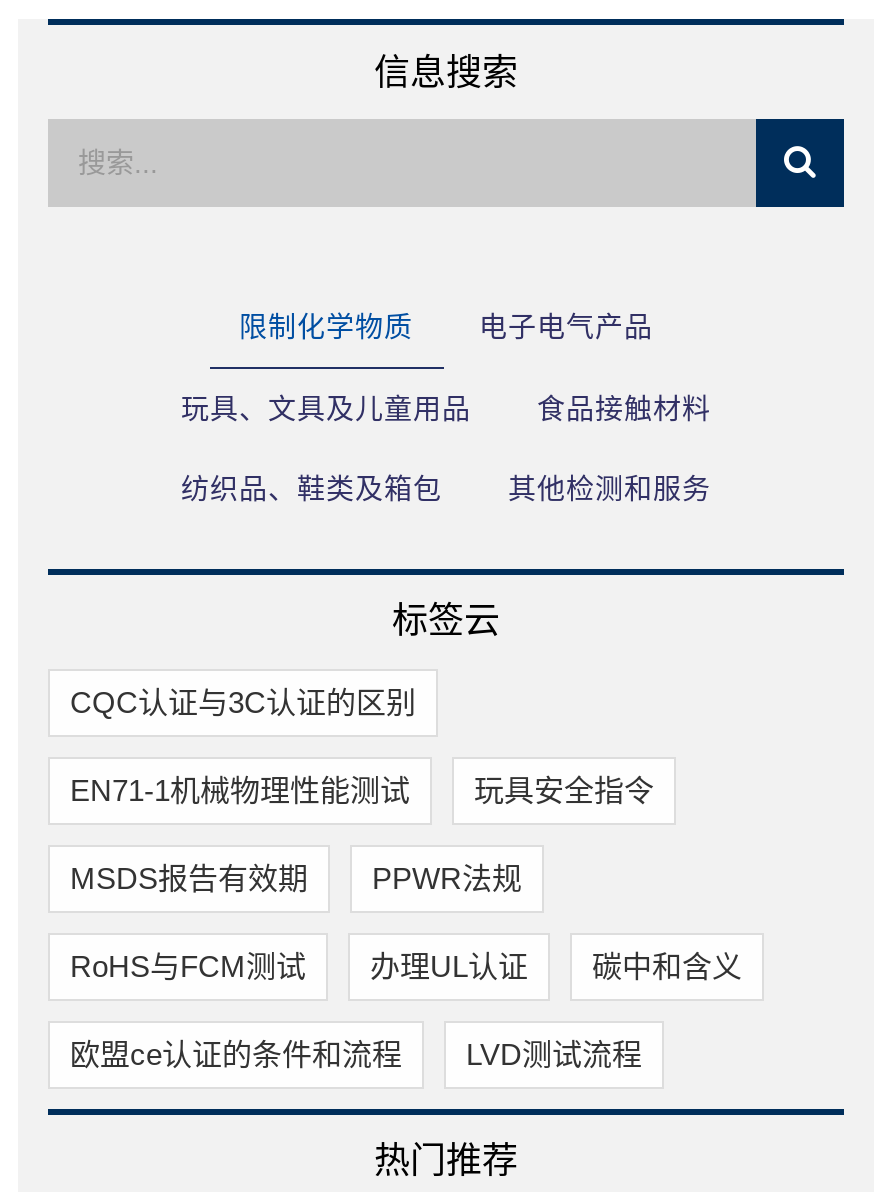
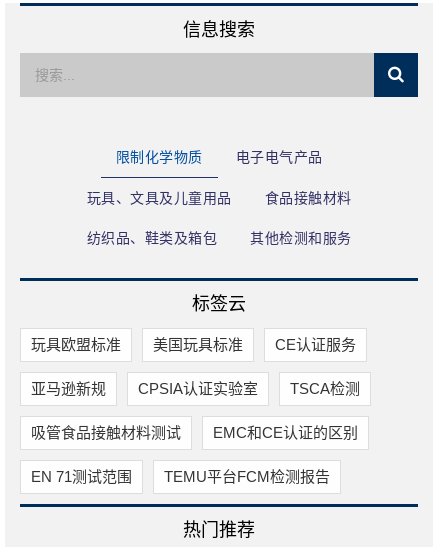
- CQC认证与3C认证的区别
- EN71-1机械物理性能测试
- 玩具安全指令
- MSDS报告有效期
- PPWR法规
- RoHS与FCM测试
- 办理UL认证
- 碳中和含义
- 欧盟ce认证的条件和流程
- LVD测试流程
+ 玩具欧盟标准
+ 美国玩具标准
+ CE认证服务
+ 亚马逊新规
+ CPSIA认证实验室
+ TSCA检测
+ 吸管食品接触材料测试
+ EMC和CE认证的区别
+ EN 71测试范围
+ TEMU平台FCM检测报告
